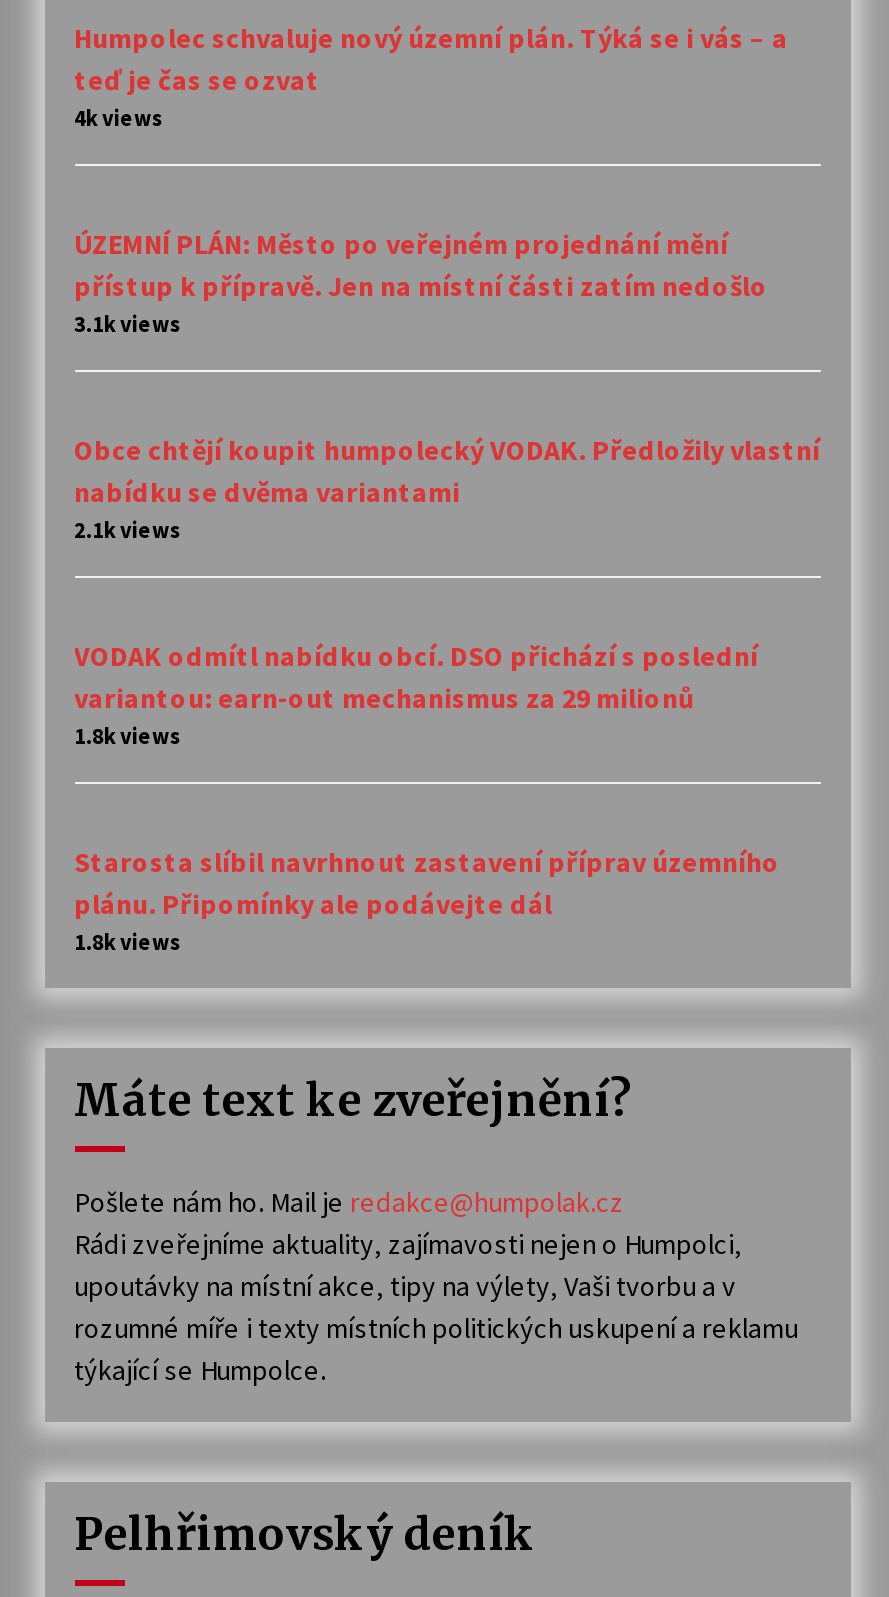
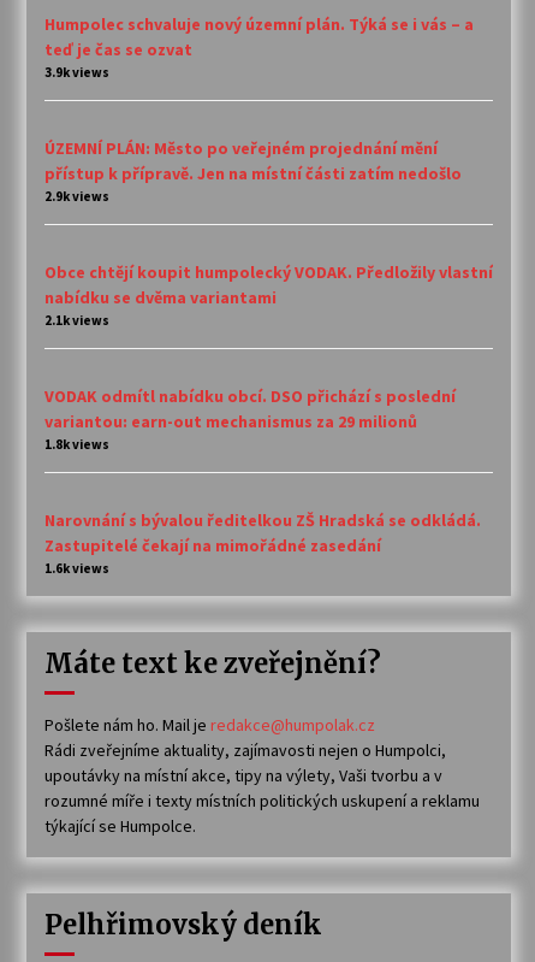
- 4k views
+ 3.9k views

- 3.1k views
+ 2.9k views

- Starosta slíbil navrhnout zastavení příprav územního
- plánu. Připomínky ale podávejte dál
- 1.8k views
+ Narovnání s bývalou ředitelkou ZŠ Hradská se odkládá.
+ Zastupitelé čekají na mimořádné zasedání
+ 1.6k views
